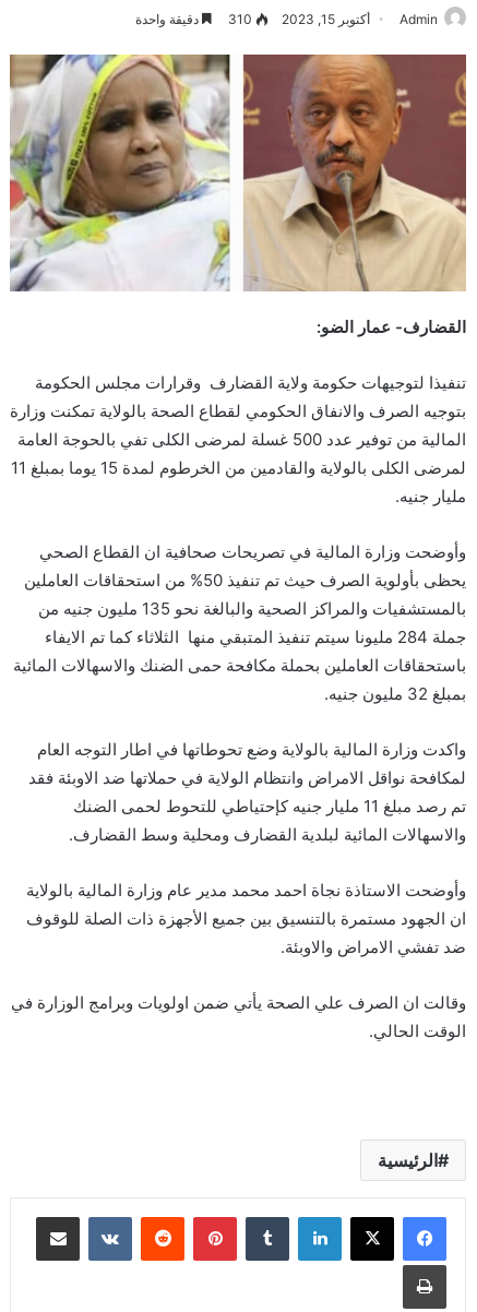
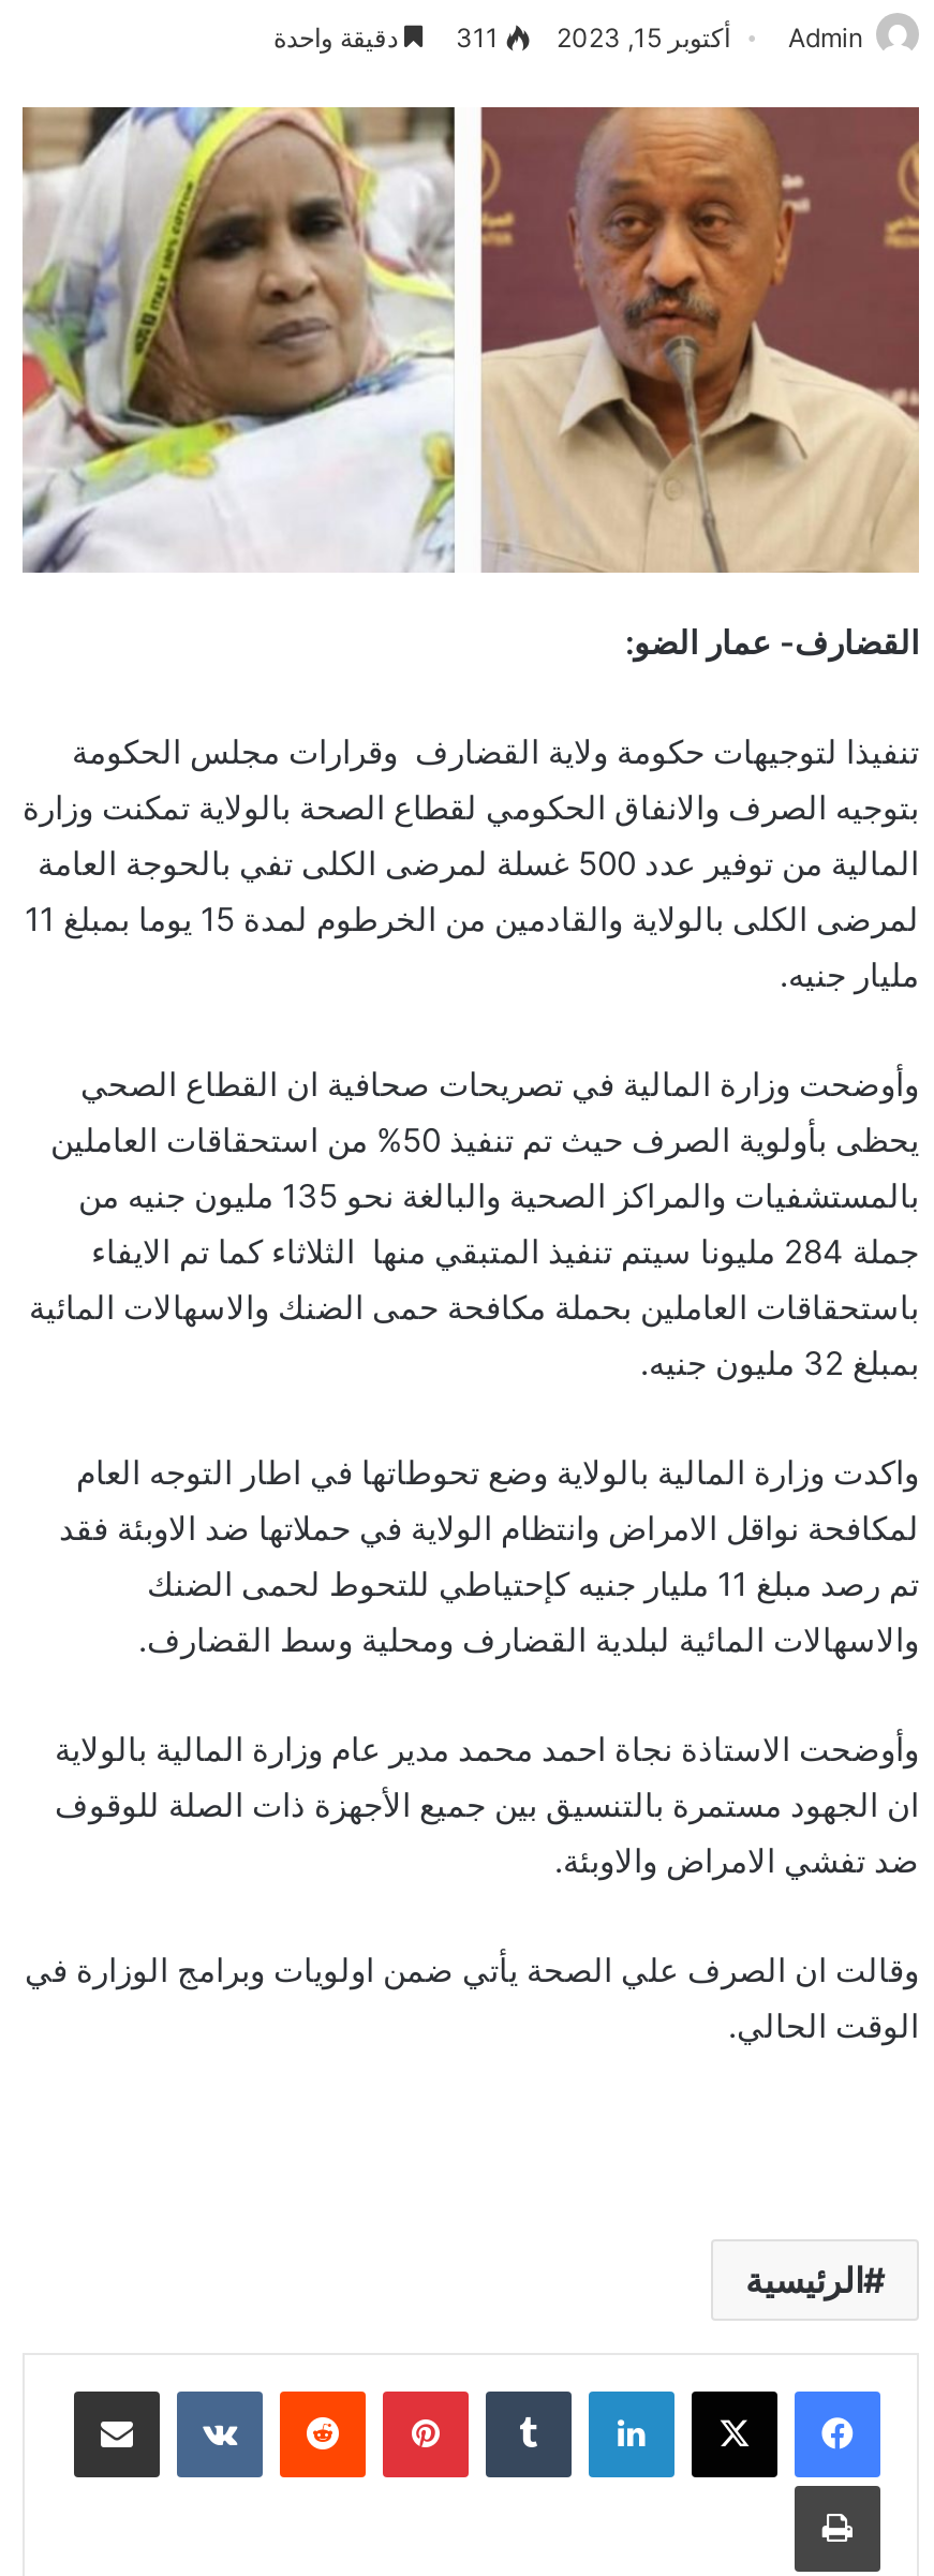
- 310 دقيقة واحدة
+ 311 دقيقة واحدة
